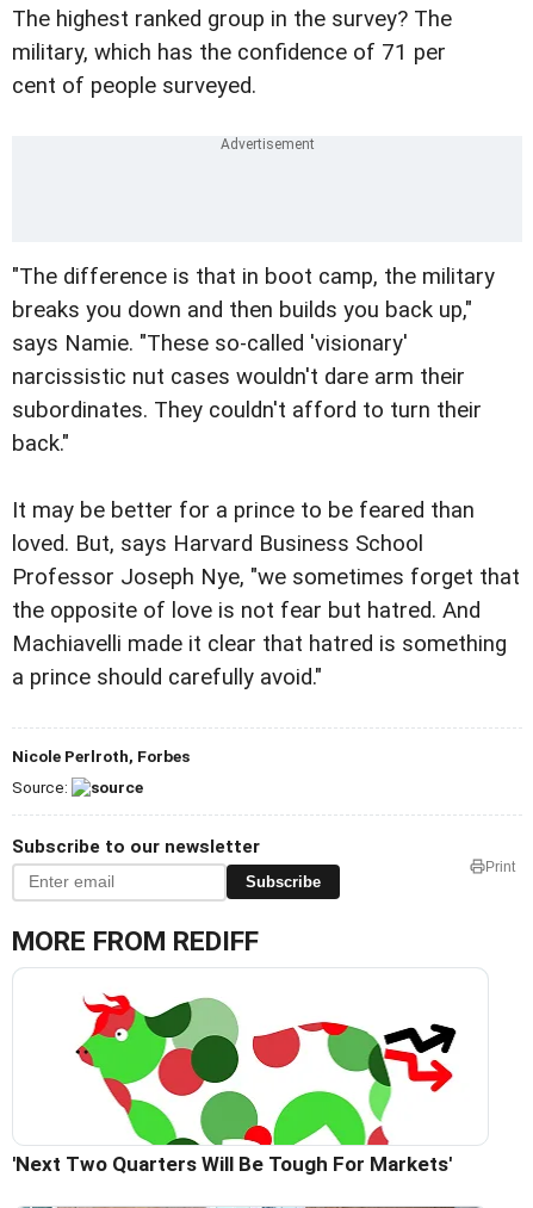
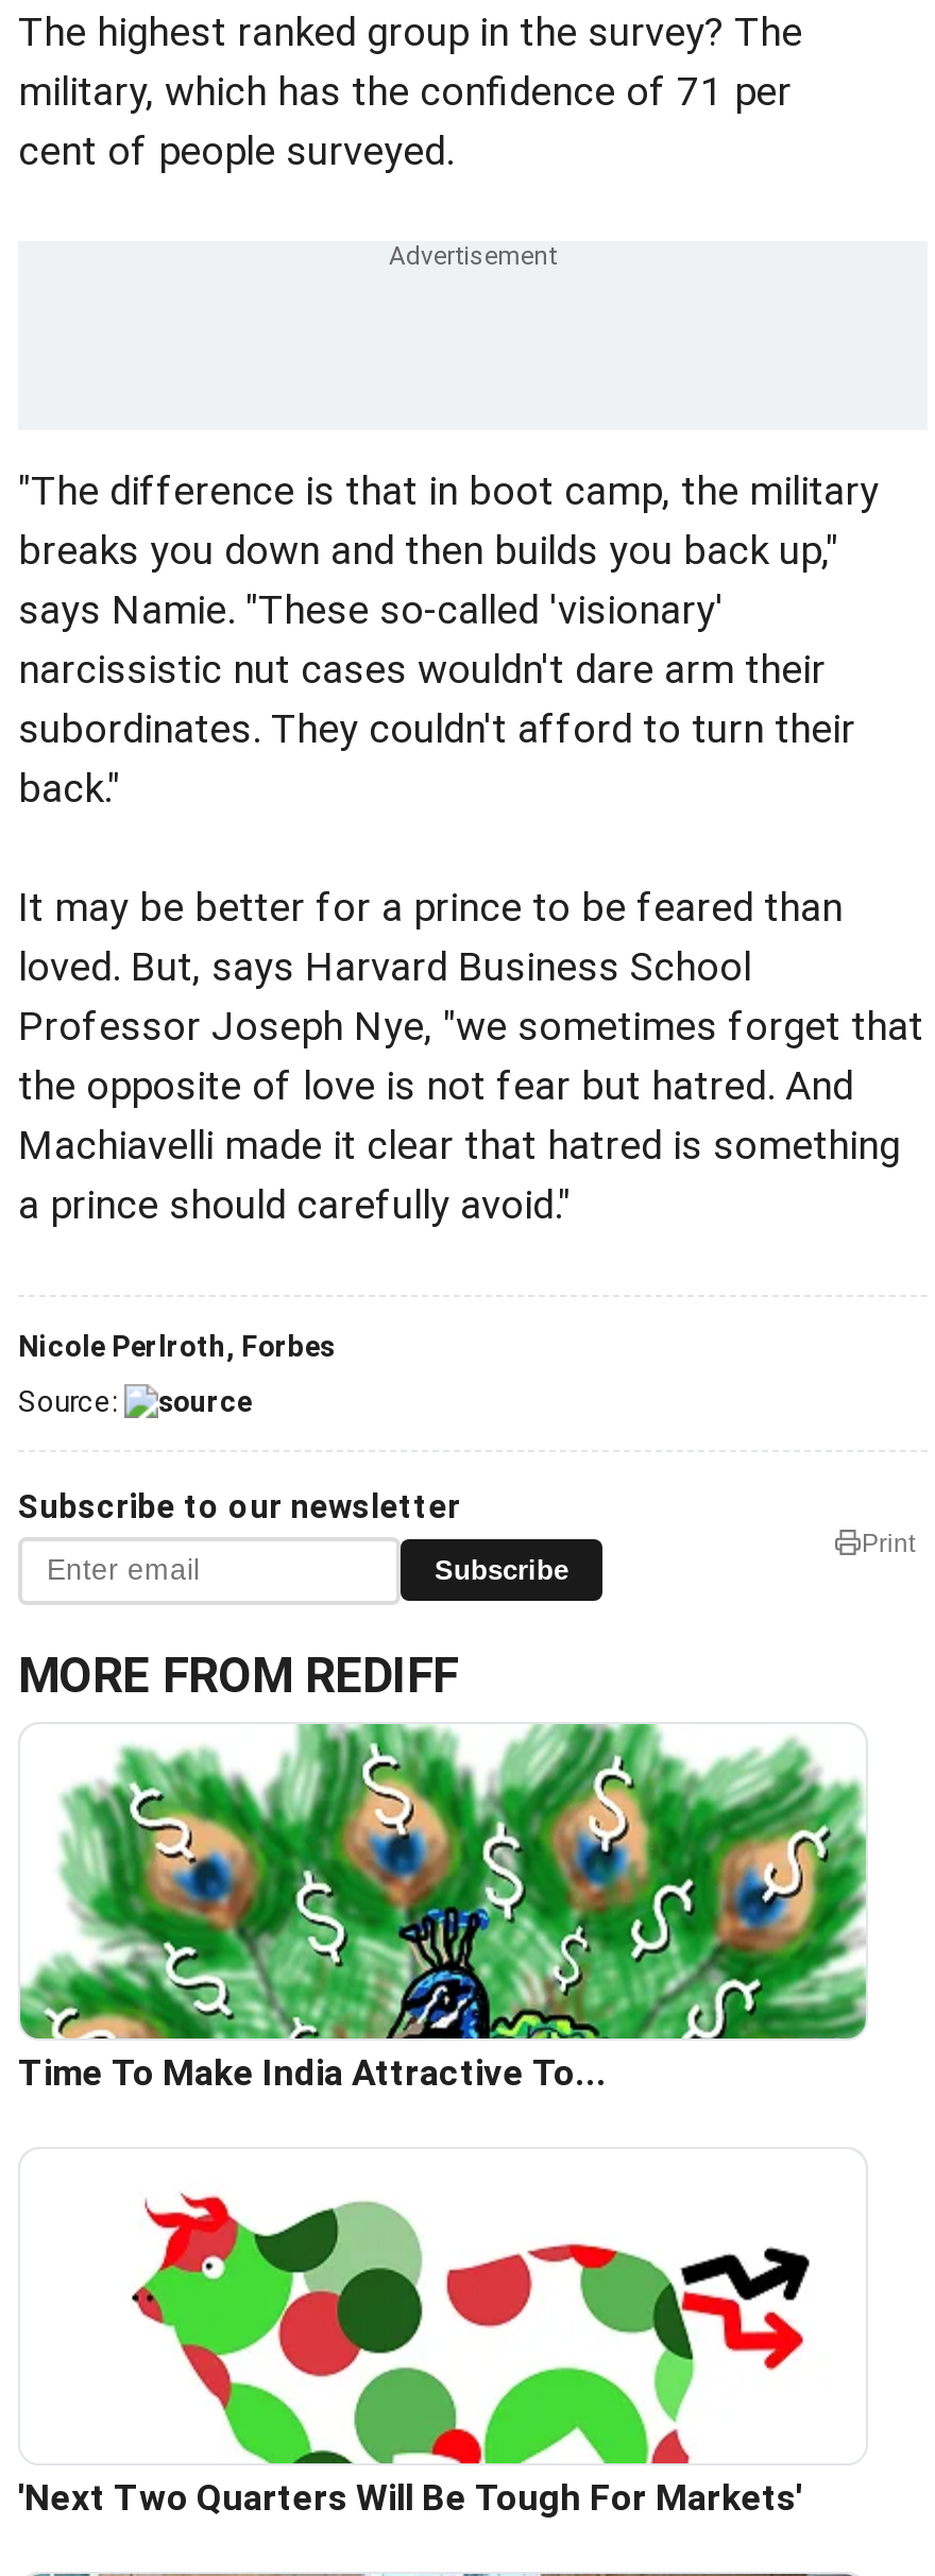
+ [image]
+ Time To Make India Attractive To...
